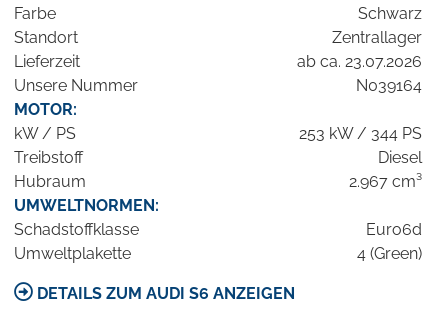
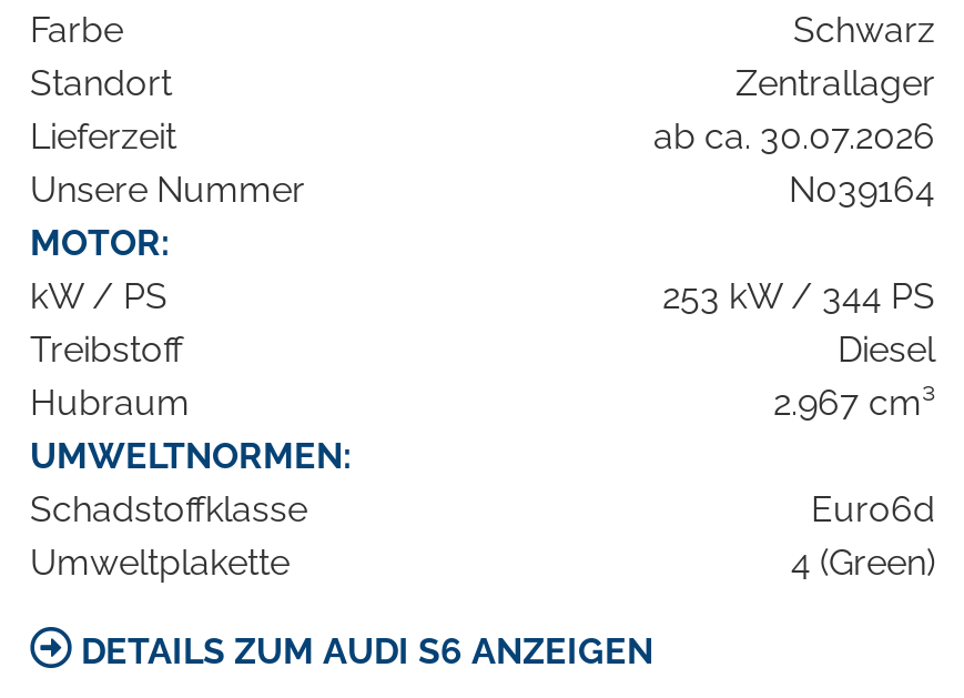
- ab ca. 23.07.2026
+ ab ca. 30.07.2026
